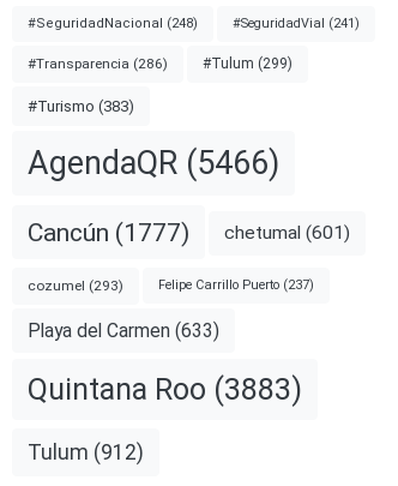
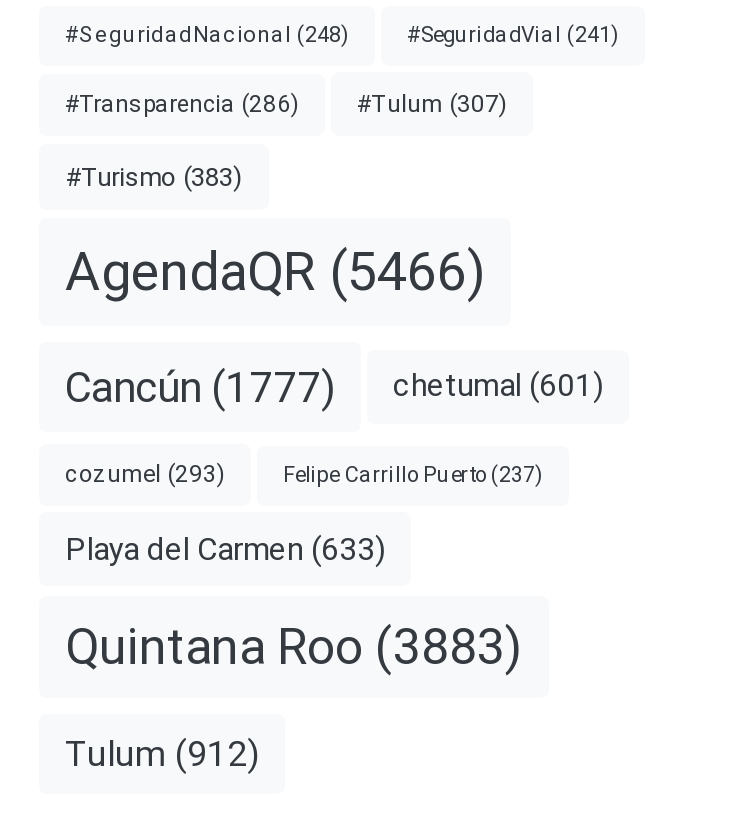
- #Tulum (299)
+ #Tulum (307)
